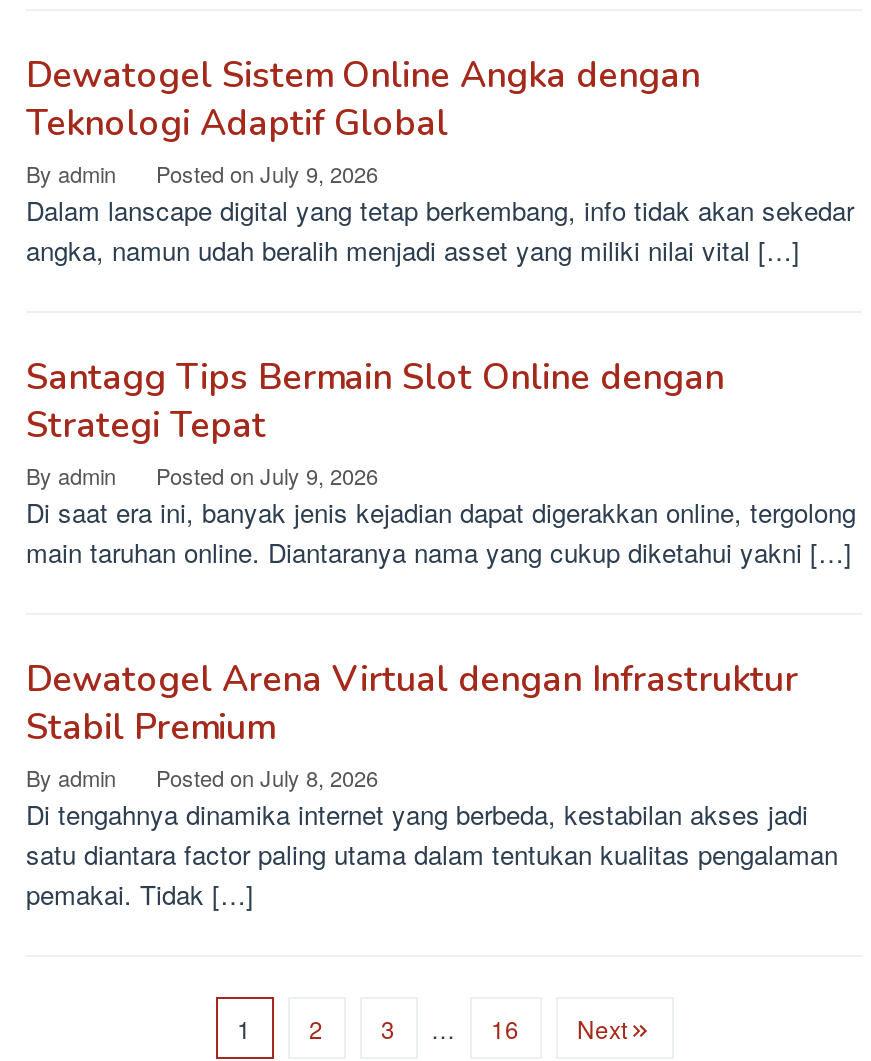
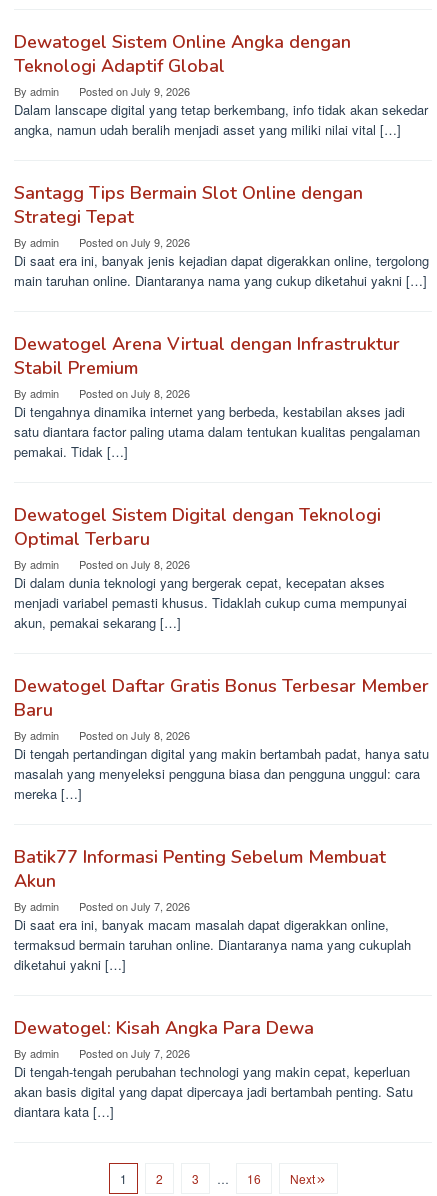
+ Dewatogel Sistem Digital dengan Teknologi
+ Optimal Terbaru
+ By admin
+ Posted on July 8, 2026
+ Di dalam dunia teknologi yang bergerak cepat, kecepatan akses
+ menjadi variabel pemasti khusus. Tidaklah cukup cuma mempunyai
+ akun, pemakai sekarang […]
+ Dewatogel Daftar Gratis Bonus Terbesar Member
+ Baru
+ By admin
+ Posted on July 8, 2026
+ Di tengah pertandingan digital yang makin bertambah padat, hanya satu
+ masalah yang menyeleksi pengguna biasa dan pengguna unggul: cara
+ mereka […]
+ Batik77 Informasi Penting Sebelum Membuat
+ Akun
+ By admin
+ Posted on July 7, 2026
+ Di saat era ini, banyak macam masalah dapat digerakkan online,
+ termaksud bermain taruhan online. Diantaranya nama yang cukuplah
+ diketahui yakni […]
+ Dewatogel: Kisah Angka Para Dewa
+ By admin
+ Posted on July 7, 2026
+ Di tengah-tengah perubahan technologi yang makin cepat, keperluan
+ akan basis digital yang dapat dipercaya jadi bertambah penting. Satu
+ diantara kata […]
